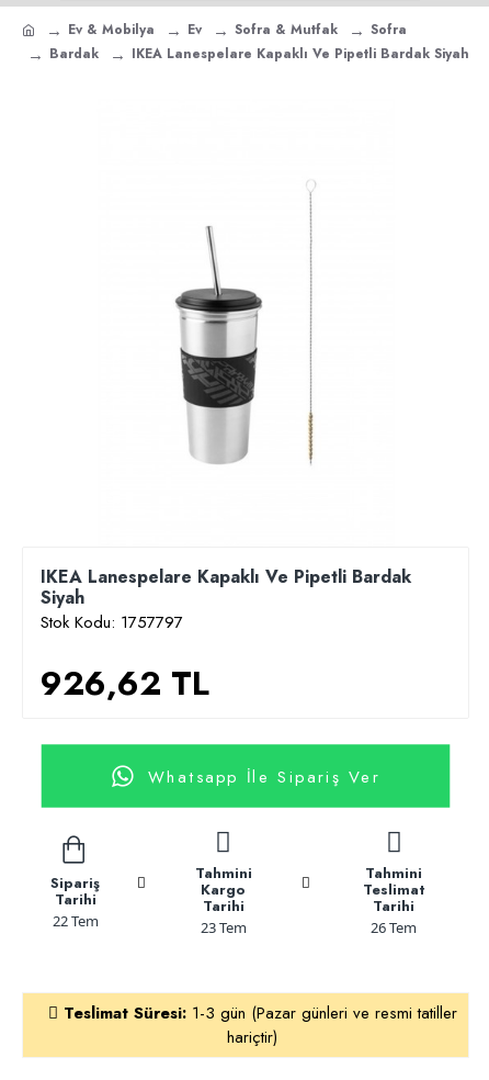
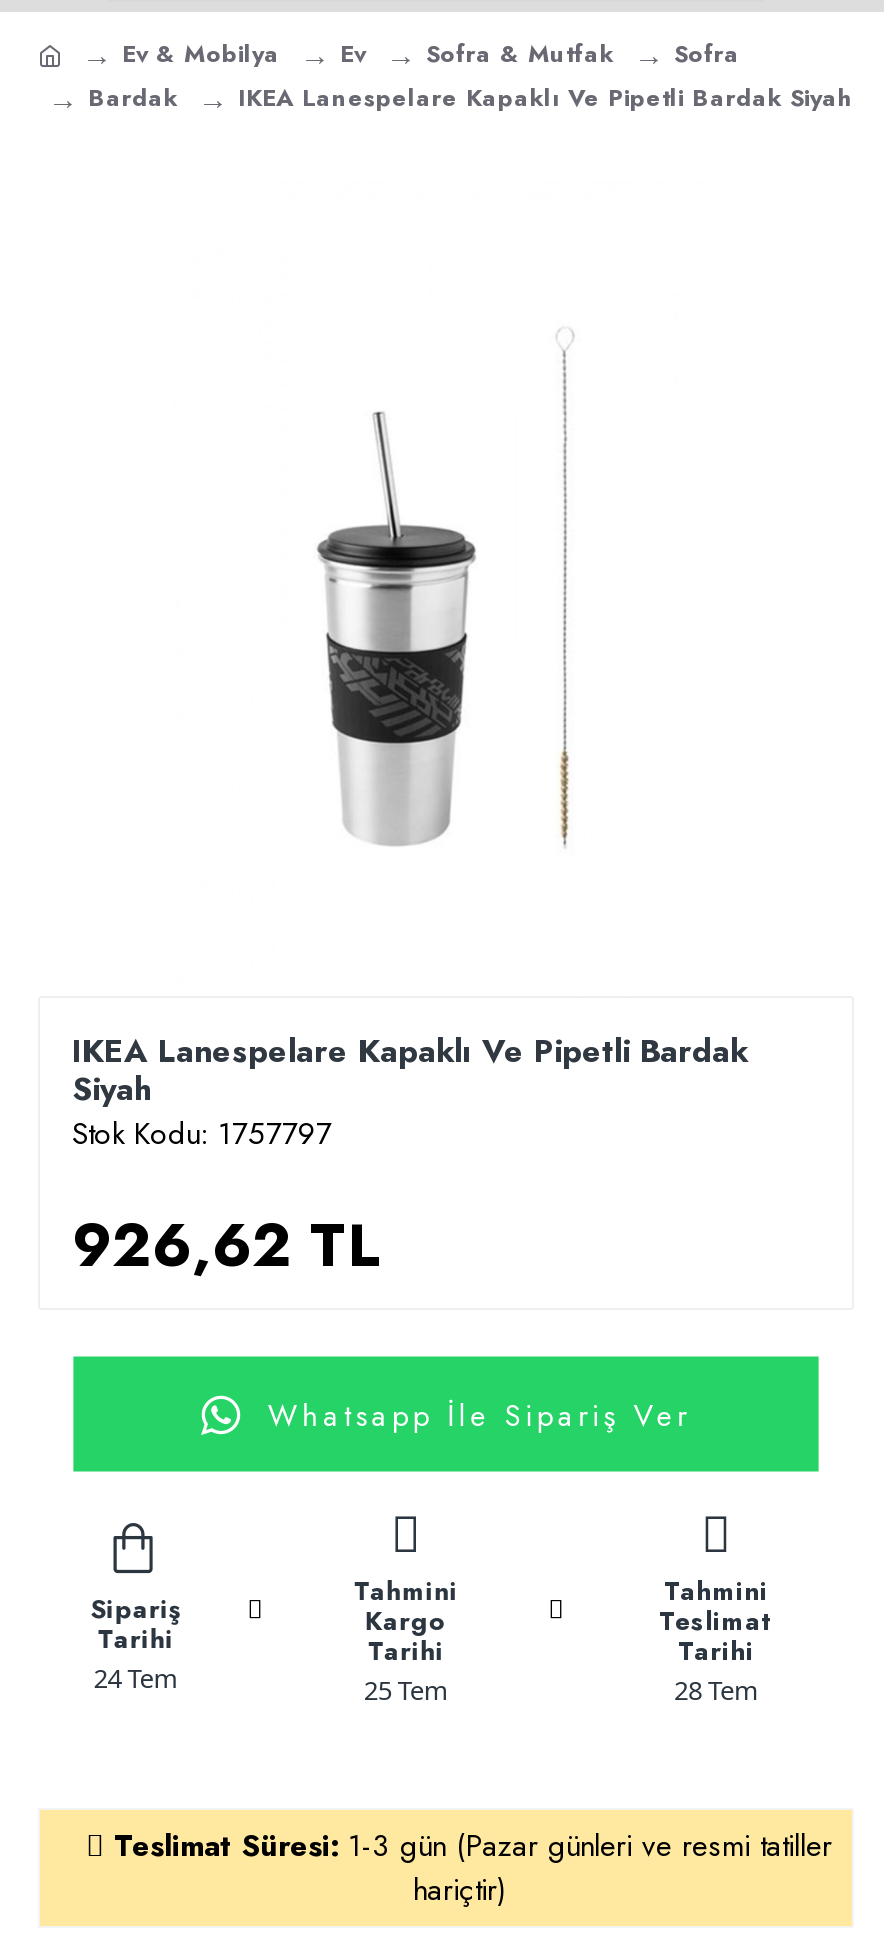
- 22 Tem
+ 24 Tem

- 23 Tem
+ 25 Tem

- 26 Tem
+ 28 Tem
